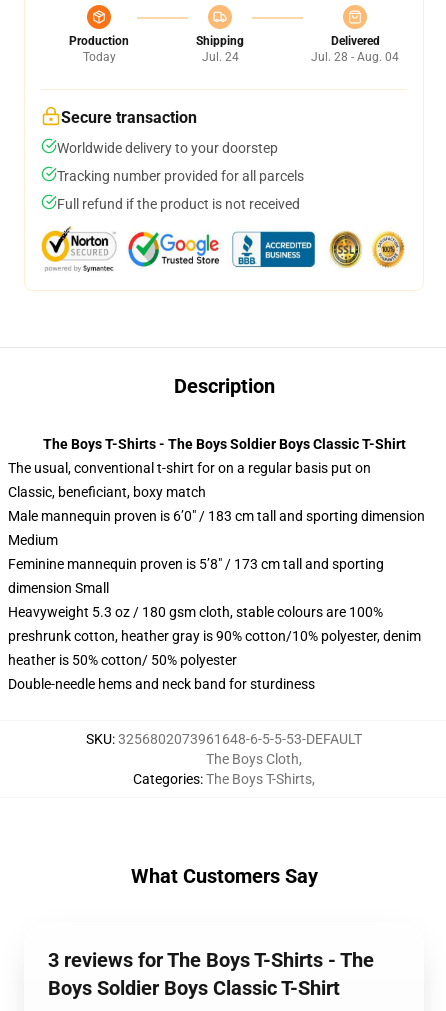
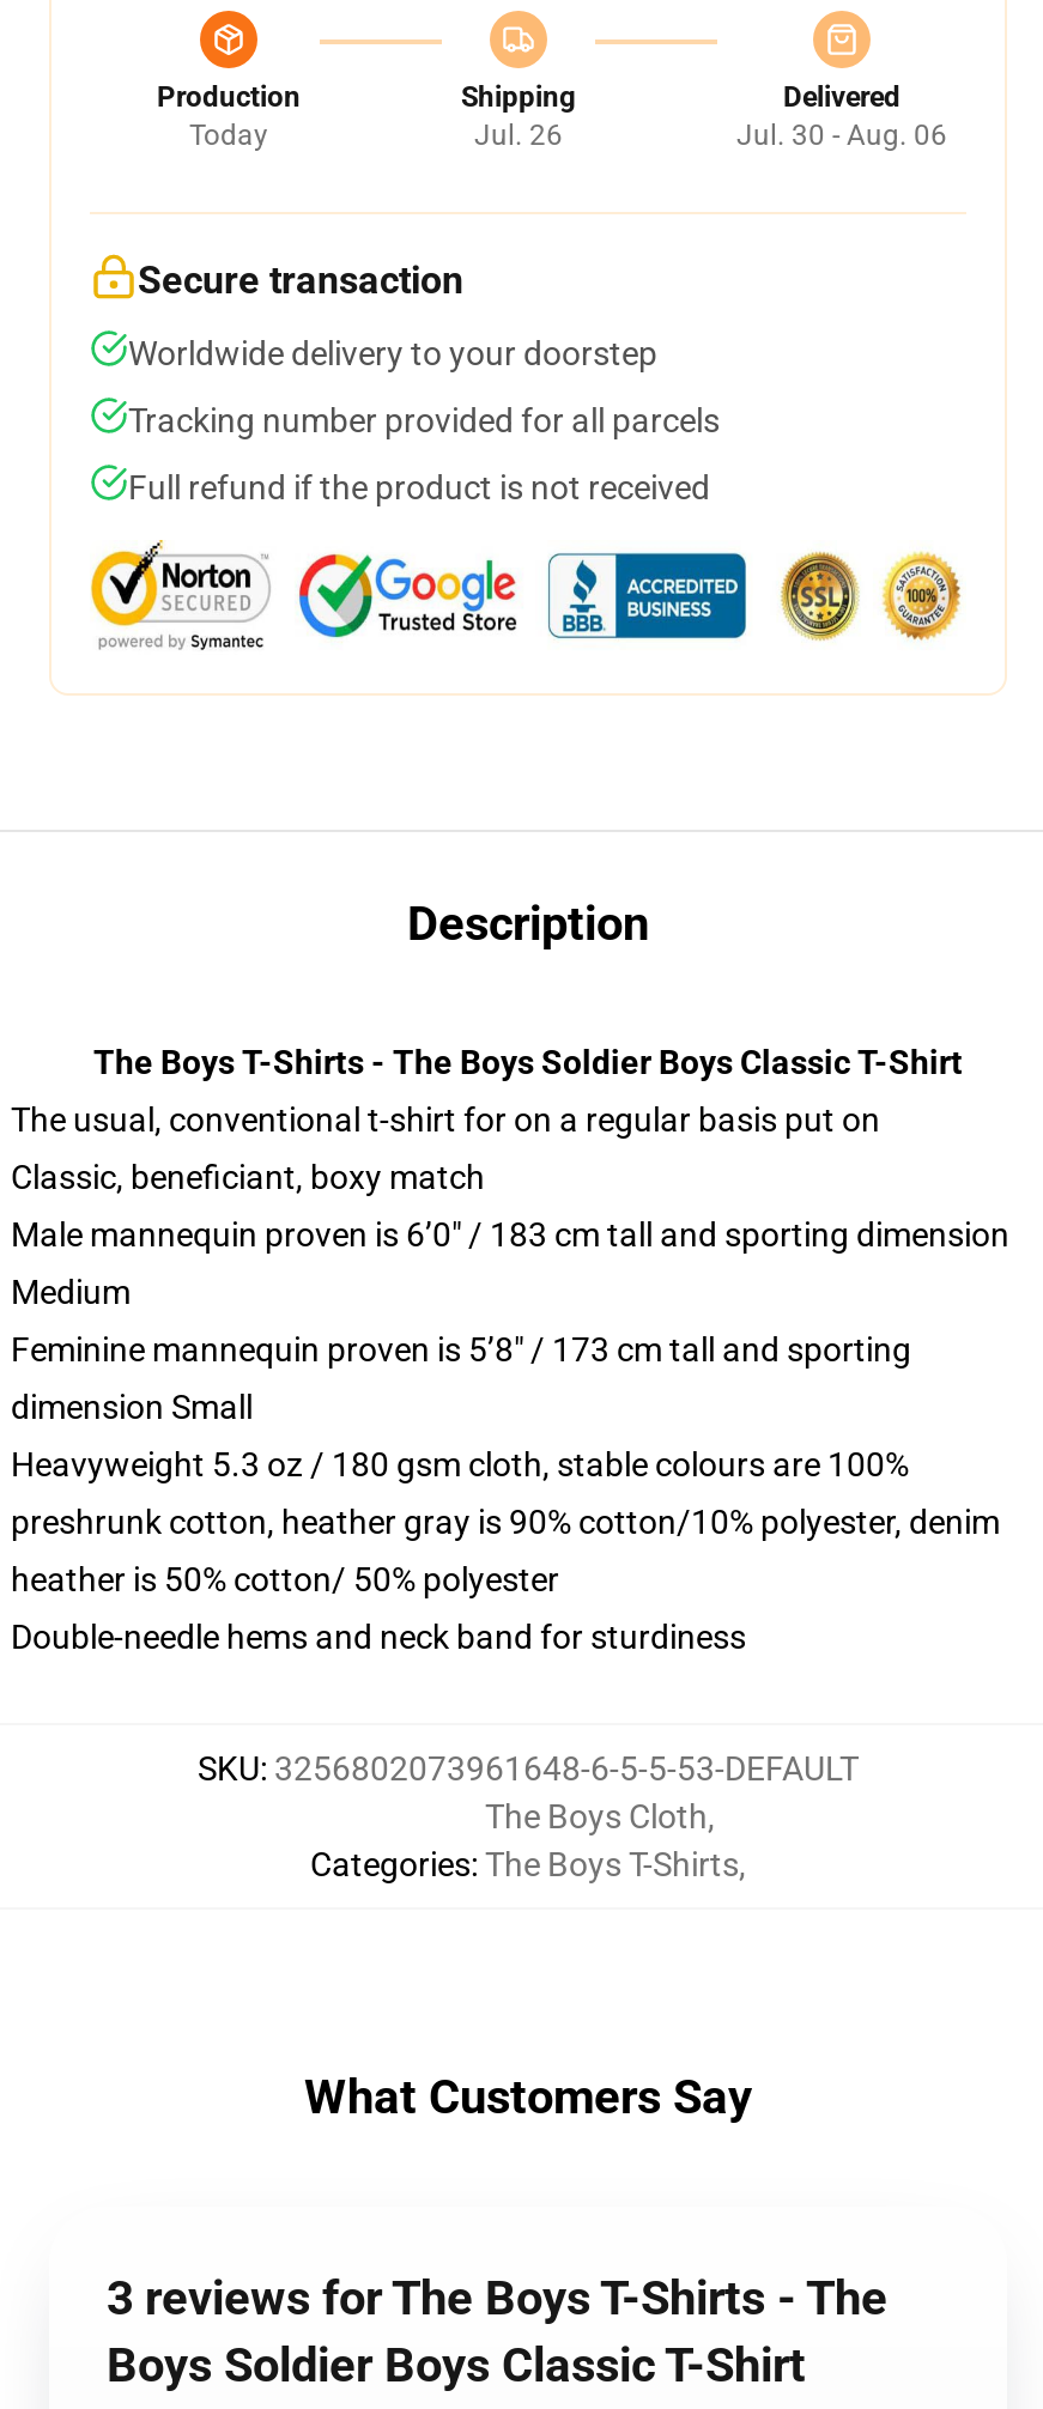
- Jul. 24
+ Jul. 26

- Jul. 28 - Aug. 04
+ Jul. 30 - Aug. 06
